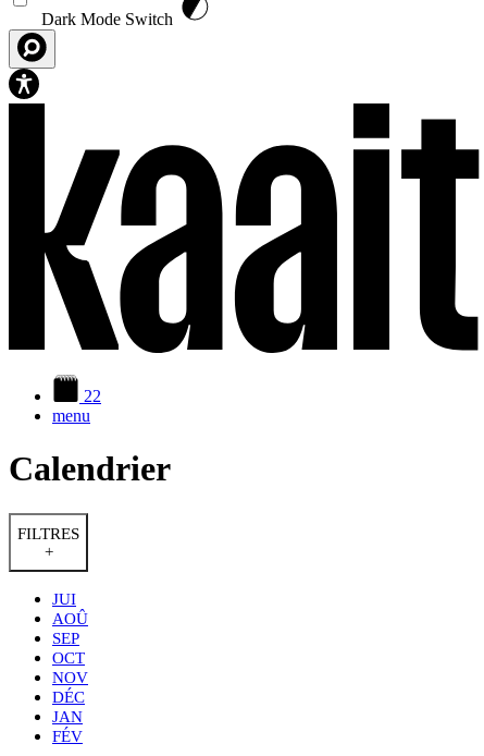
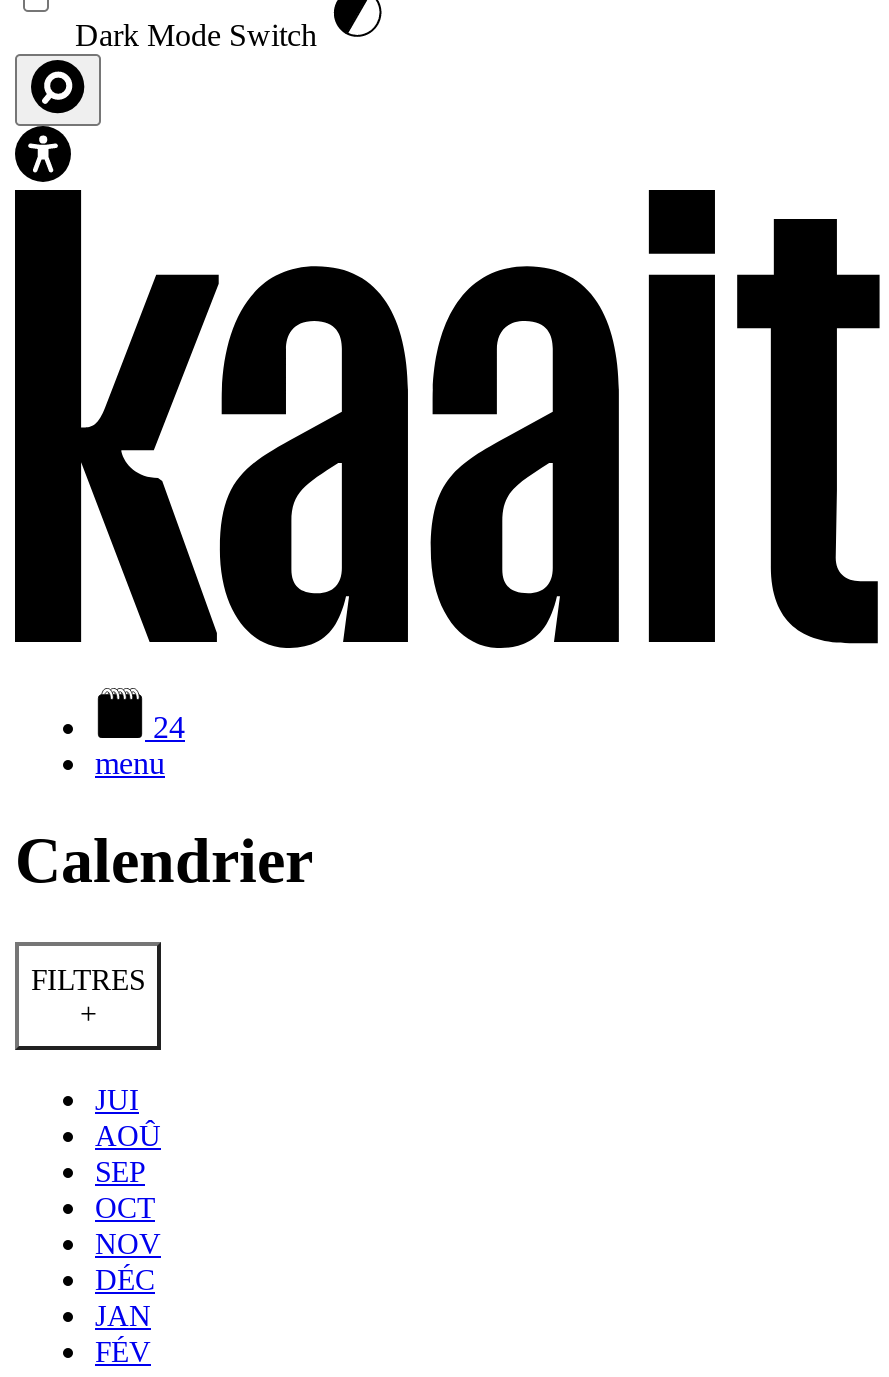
- 22
+ 24
